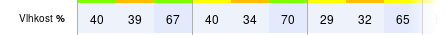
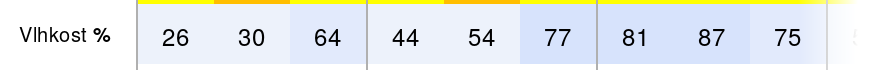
- 40
+ 26

- 39
+ 30

- 67
+ 64

- 40
+ 44

- 34
+ 54

- 70
+ 77

- 29
+ 81

- 32
+ 87

- 65
+ 75
